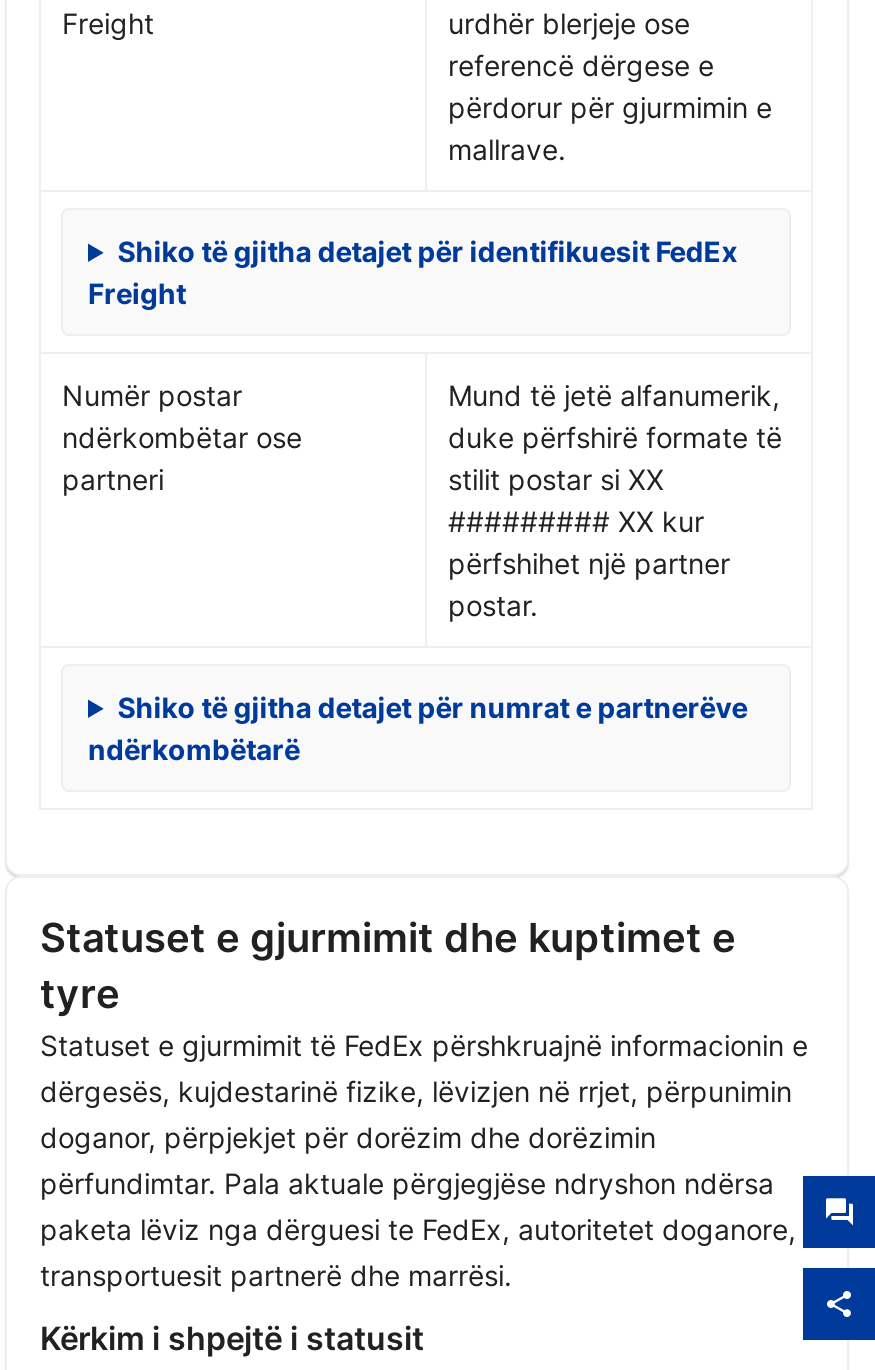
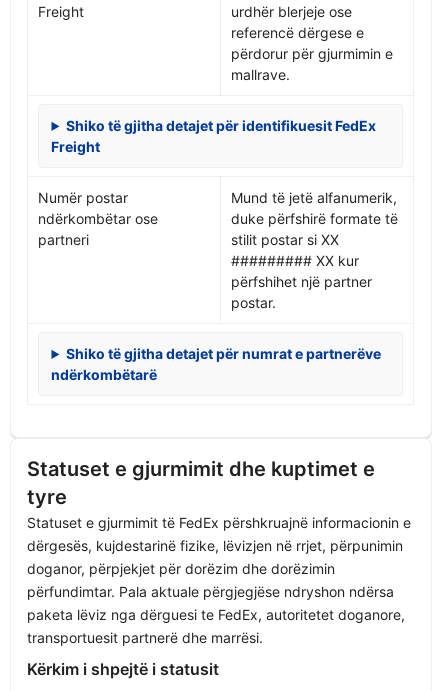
- [image]

- [image]
